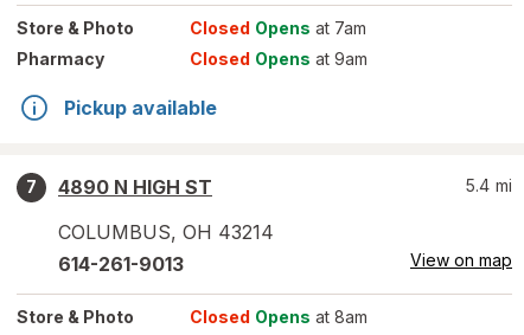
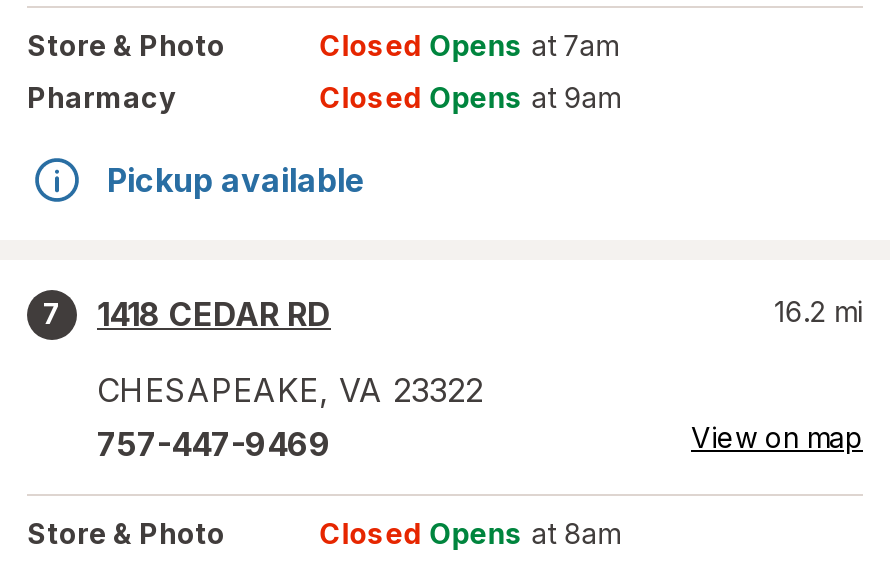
- 7 4890 N HIGH ST
+ 7 1418 CEDAR RD

- 5.4 mi
+ 16.2 mi

- COLUMBUS, OH 43214
+ CHESAPEAKE, VA 23322

- 614-261-9013
+ 757-447-9469
